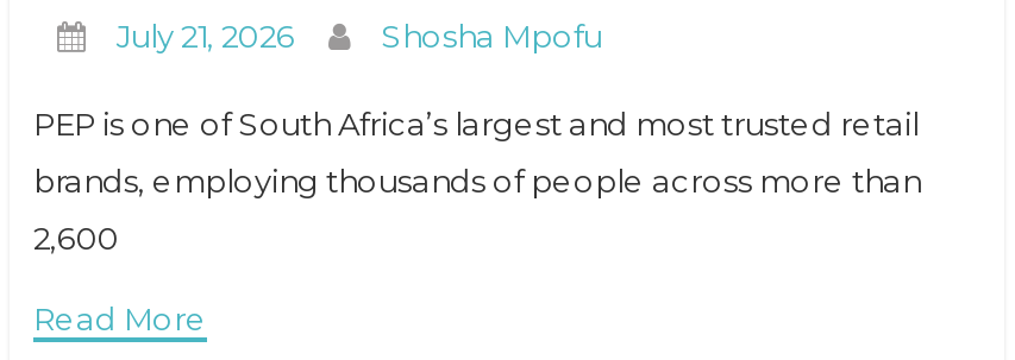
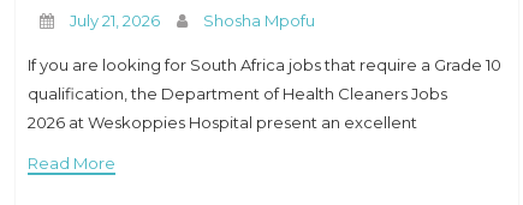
- PEP is one of South Africa’s largest and most trusted retail
+ If you are looking for South Africa jobs that require a Grade 10

- brands, employing thousands of people across more than
+ qualification, the Department of Health Cleaners Jobs

- 2,600
+ 2026 at Weskoppies Hospital present an excellent
